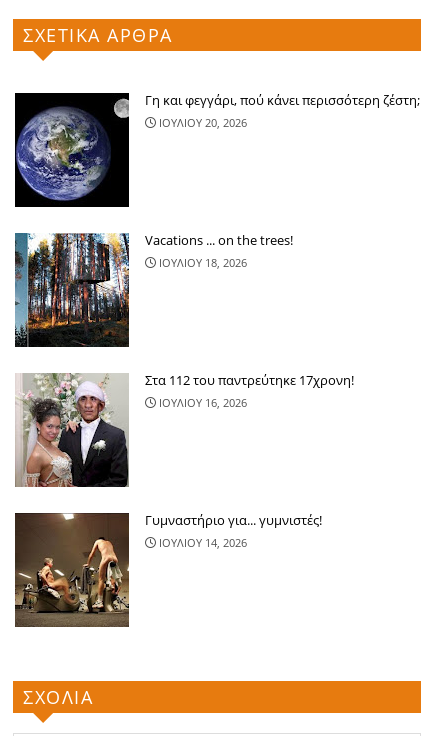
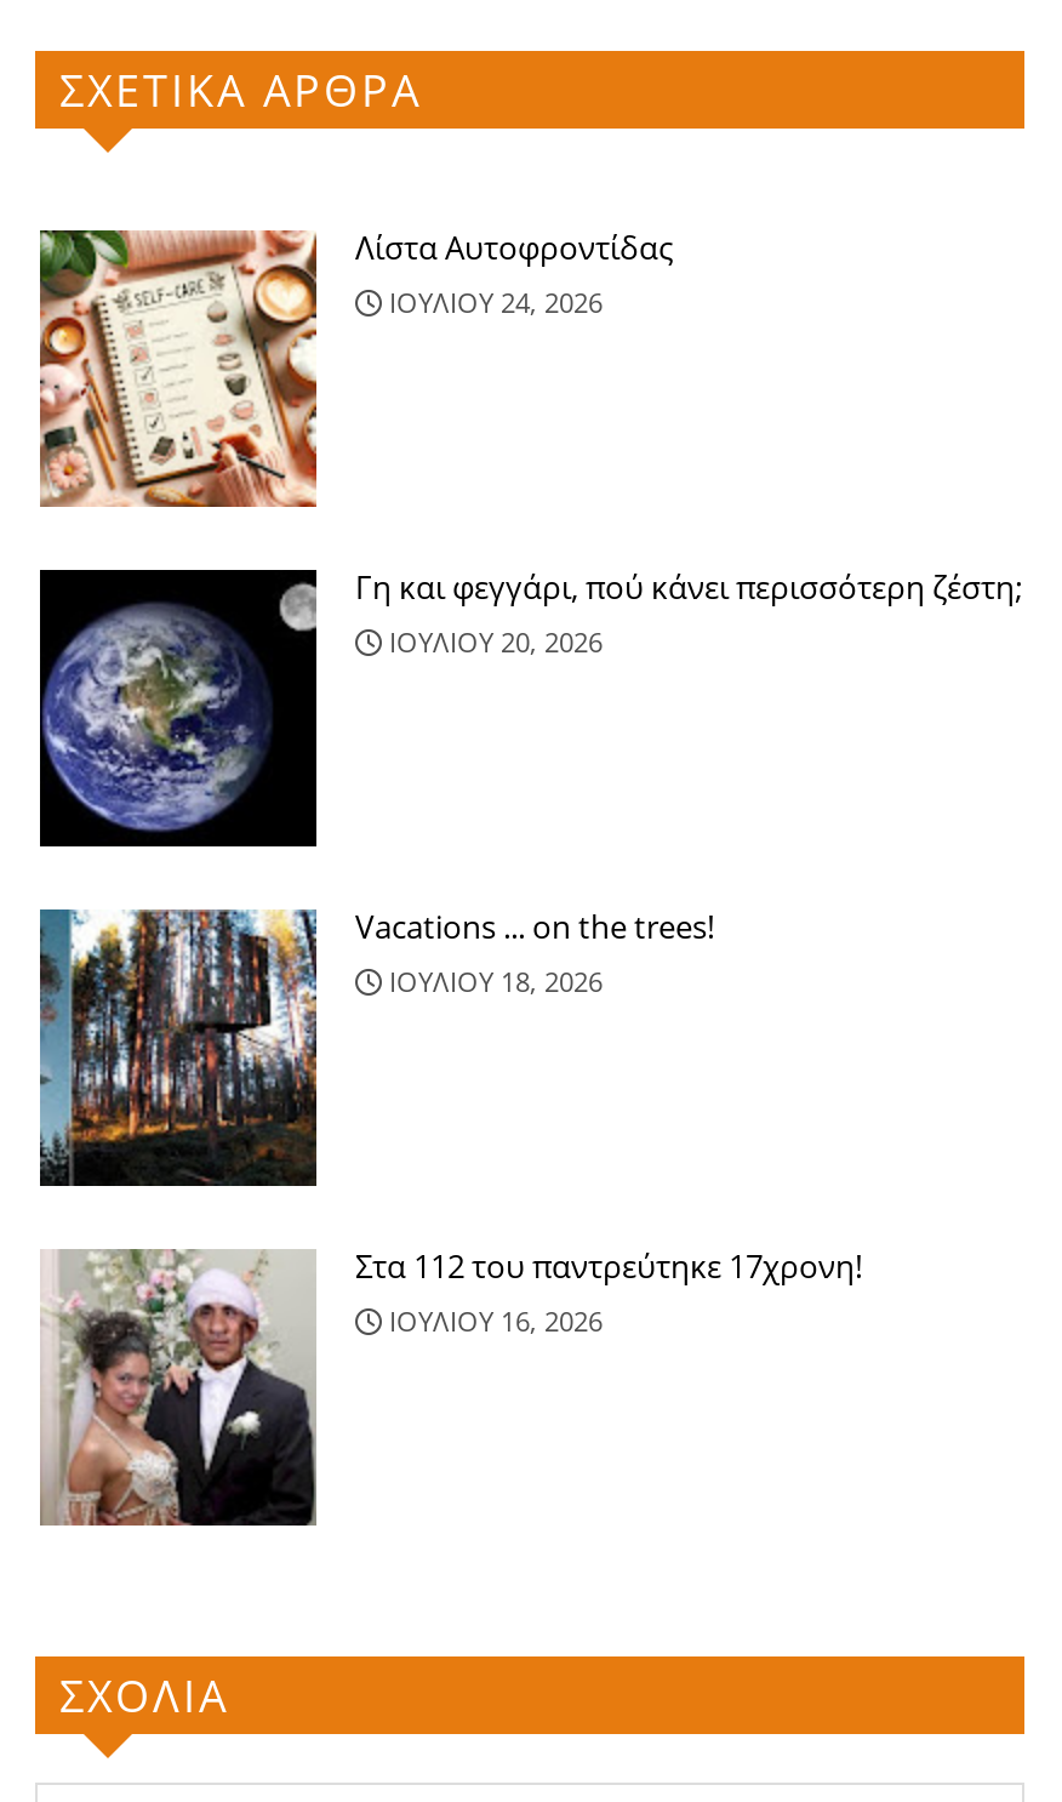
+ [image]
+ Λίστα Αυτοφροντίδας
+ ΙΟΥΛΙΟΥ 24, 2026

moved down: [image] | Γη και φεγγάρι, πού κάνει περισσότερη ζέστη; | ΙΟΥΛΙΟΥ 20, 2026 | Vacations ... on the trees! | ΙΟΥΛΙΟΥ 18, 2026 | ΙΟΥΛΙΟΥ 16, 2026

moved down: [image]

- [image]
- Γυμναστήριο για... γυμνιστές!
- ΙΟΥΛΙΟΥ 14, 2026
